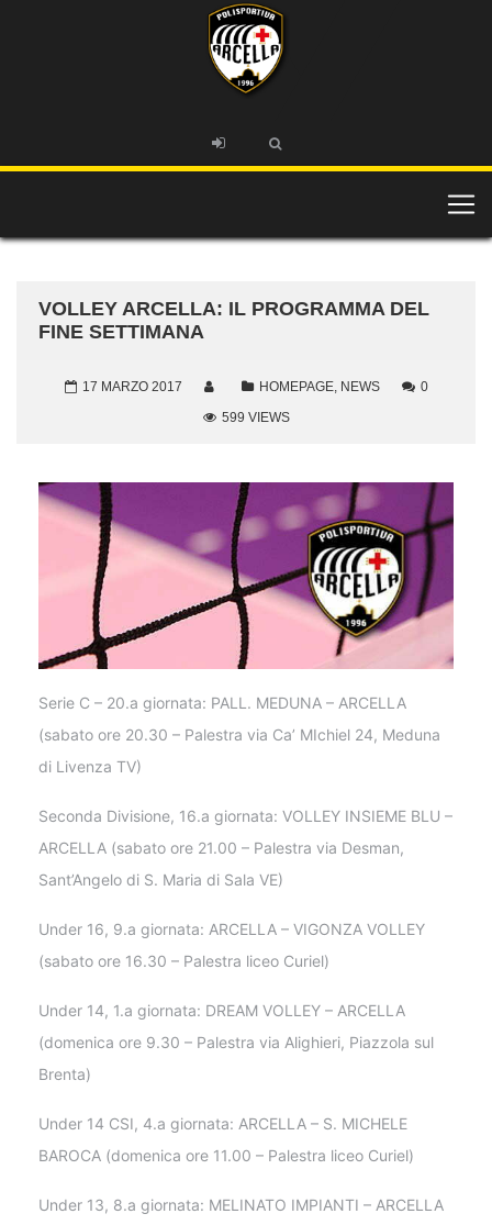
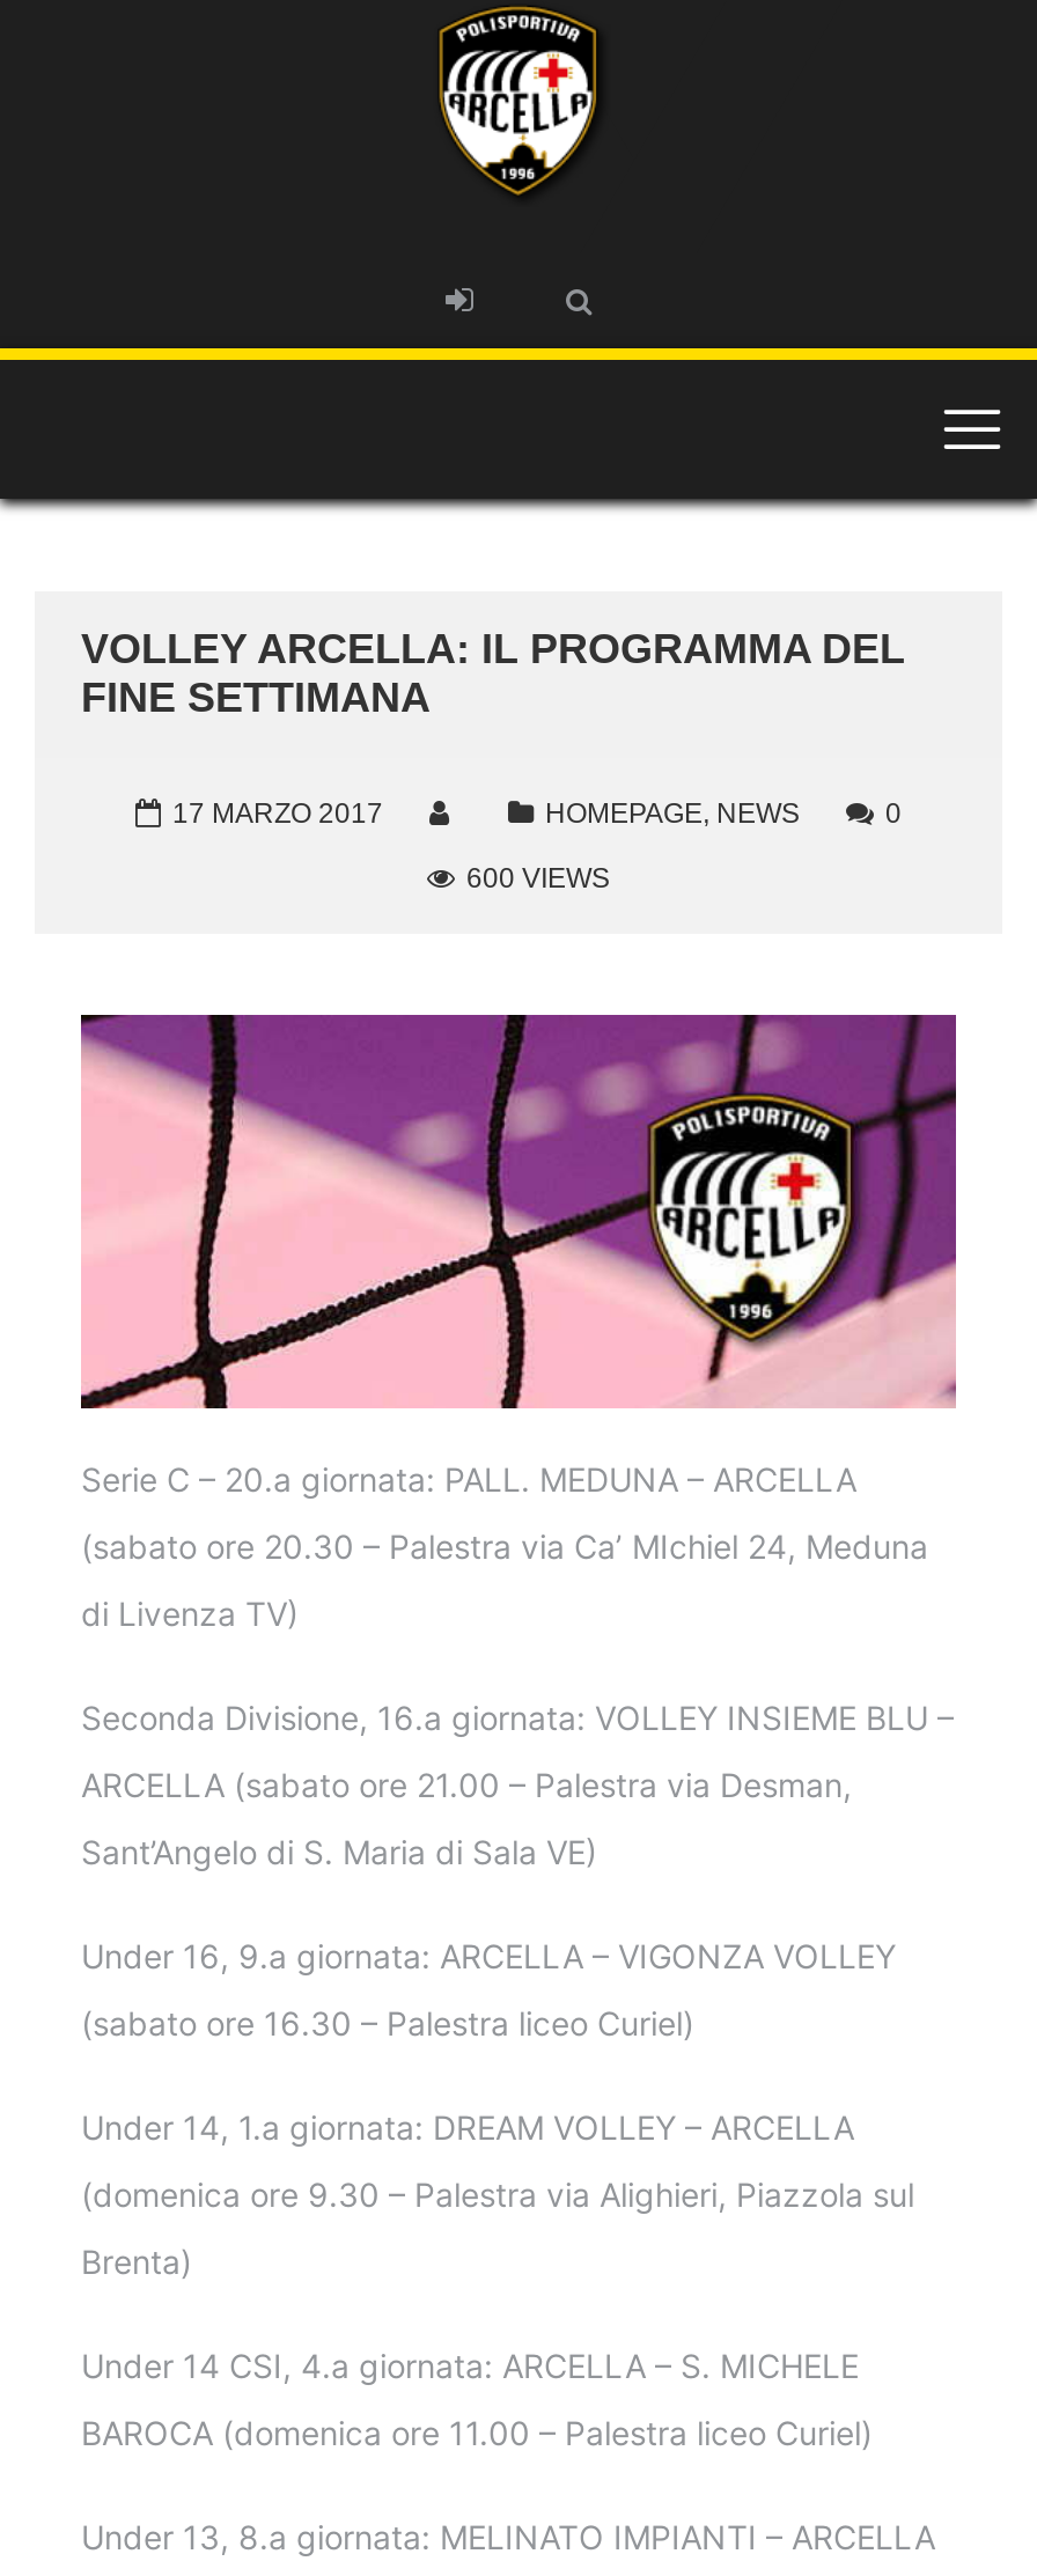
- 599 VIEWS
+ 600 VIEWS
